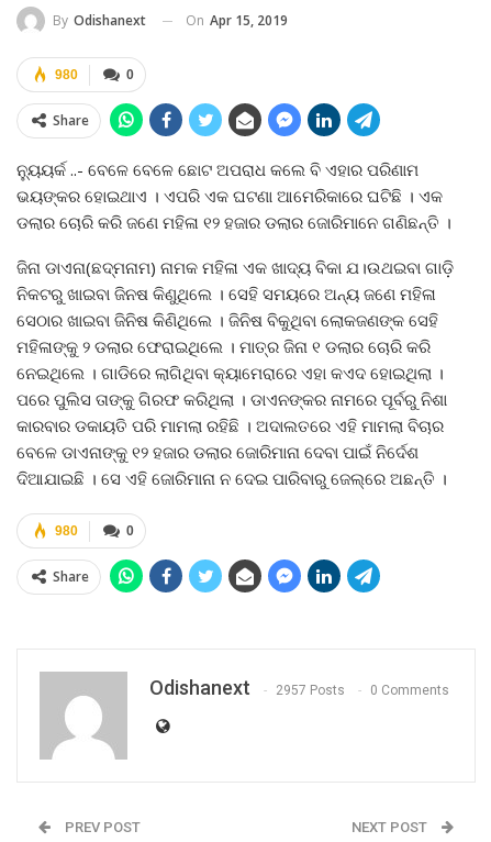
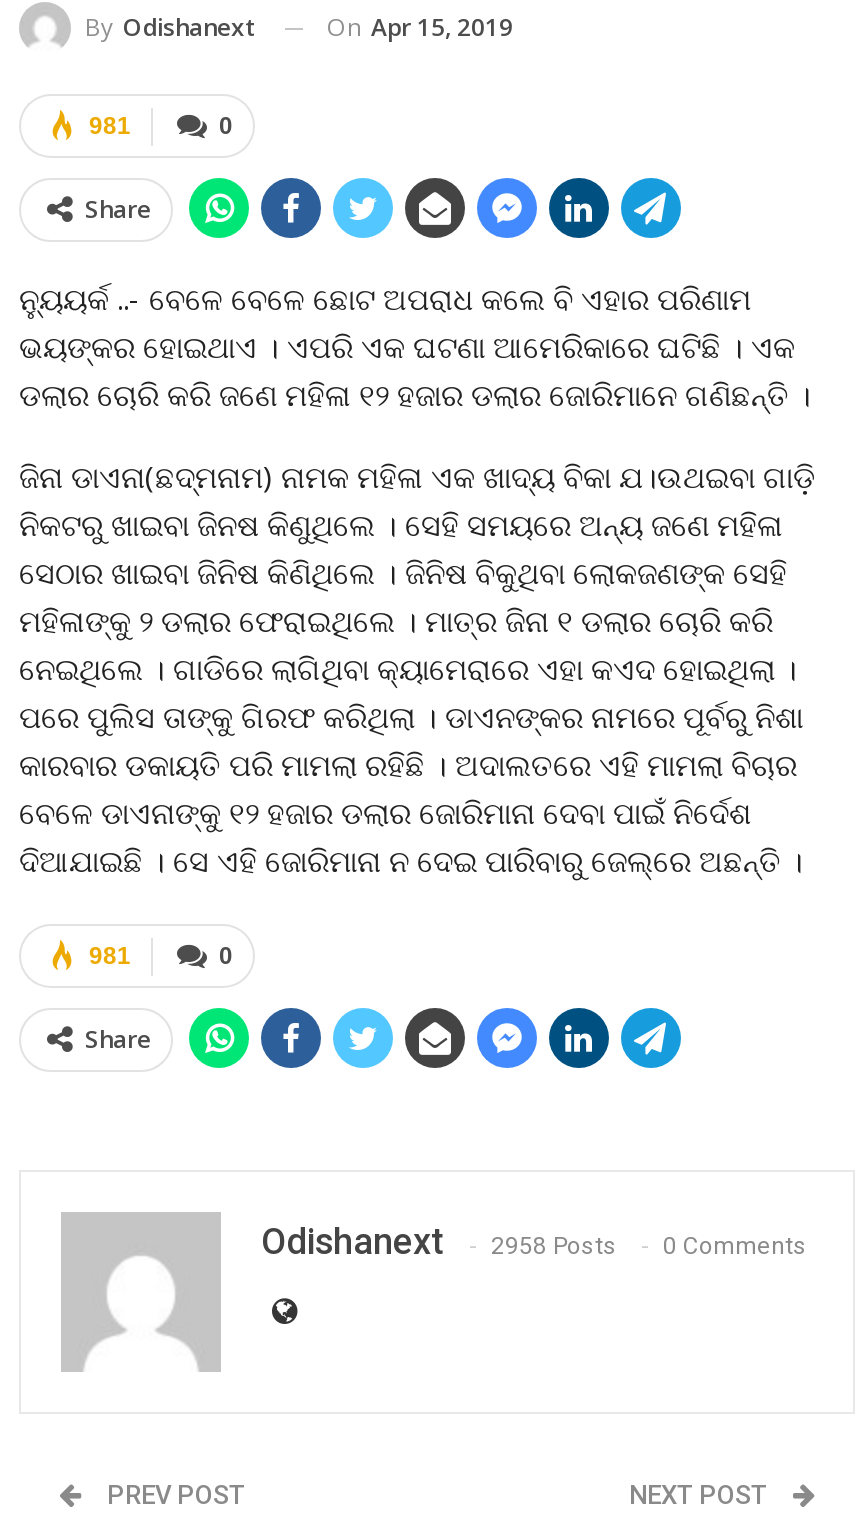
- 980
+ 981

- 980
+ 981

- Odishanext 2957 Posts 0 Comments
+ Odishanext 2958 Posts 0 Comments
